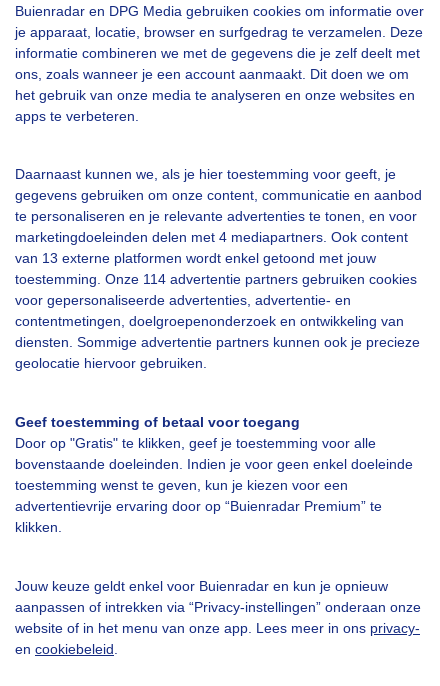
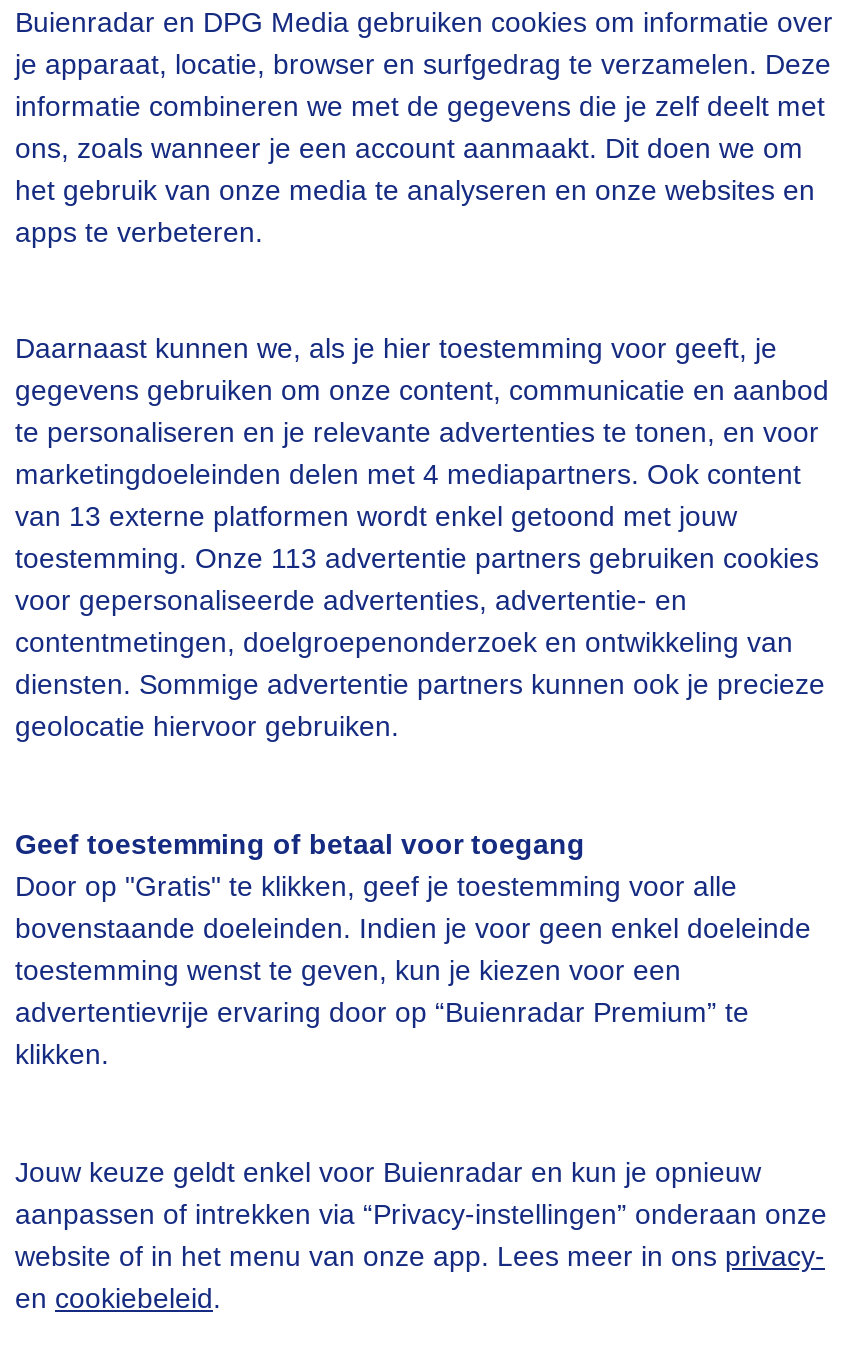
- toestemming. Onze 114 advertentie partners gebruiken cookies
+ toestemming. Onze 113 advertentie partners gebruiken cookies
